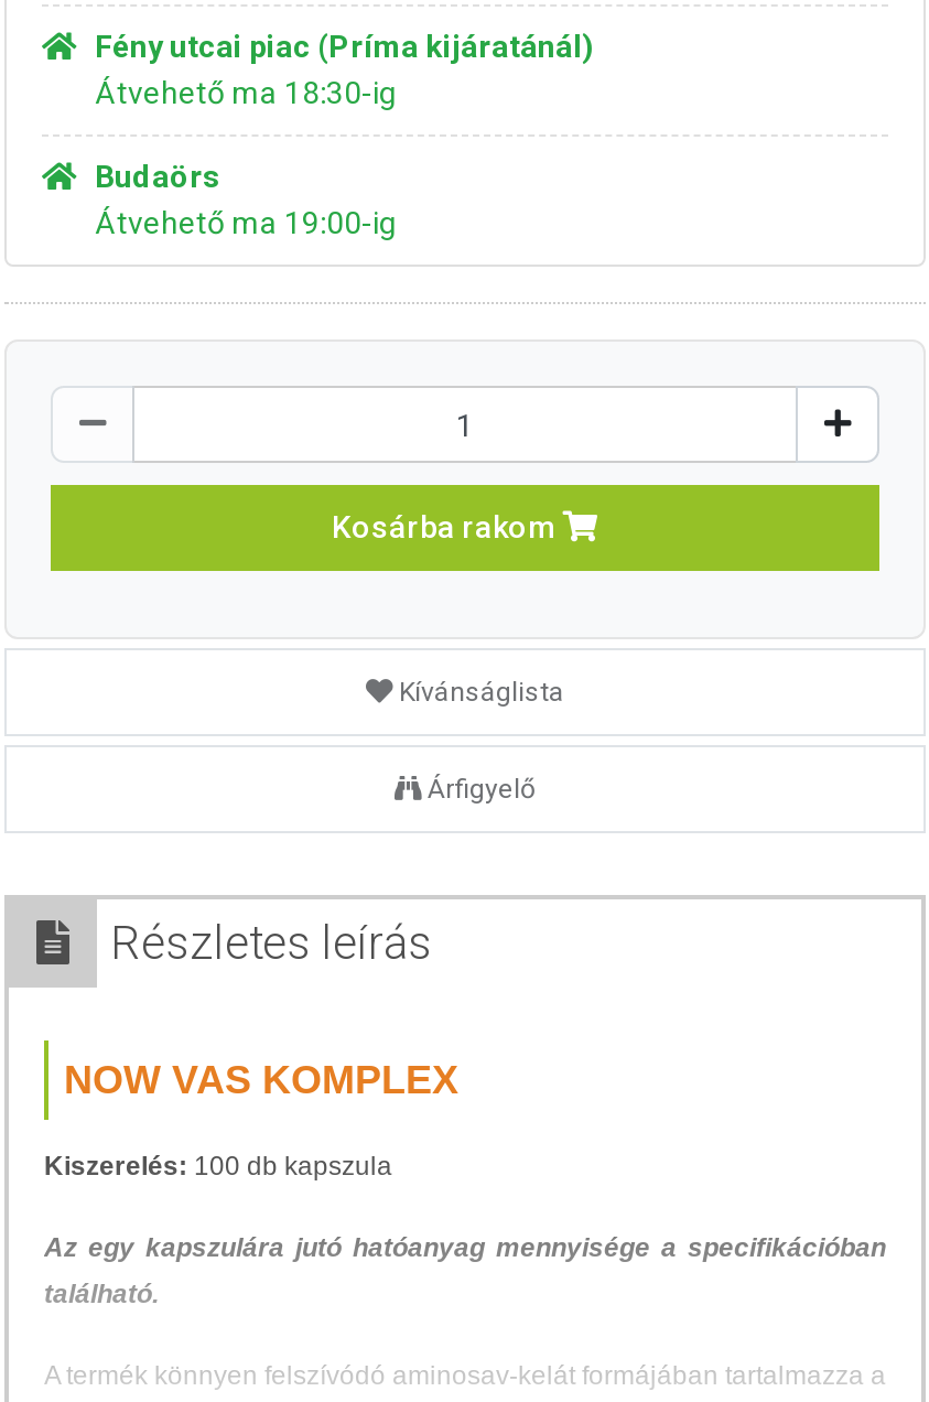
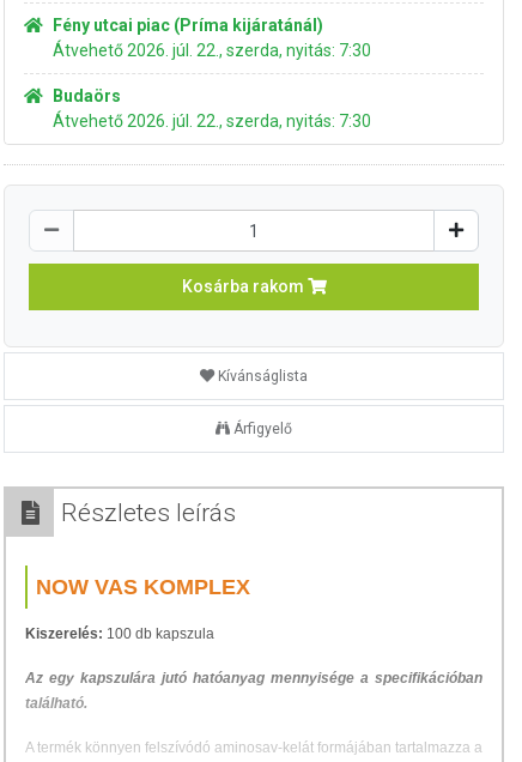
- Átvehető ma 18:30-ig
+ Átvehető 2026. júl. 22., szerda, nyitás: 7:30

- Átvehető ma 19:00-ig
+ Átvehető 2026. júl. 22., szerda, nyitás: 7:30
